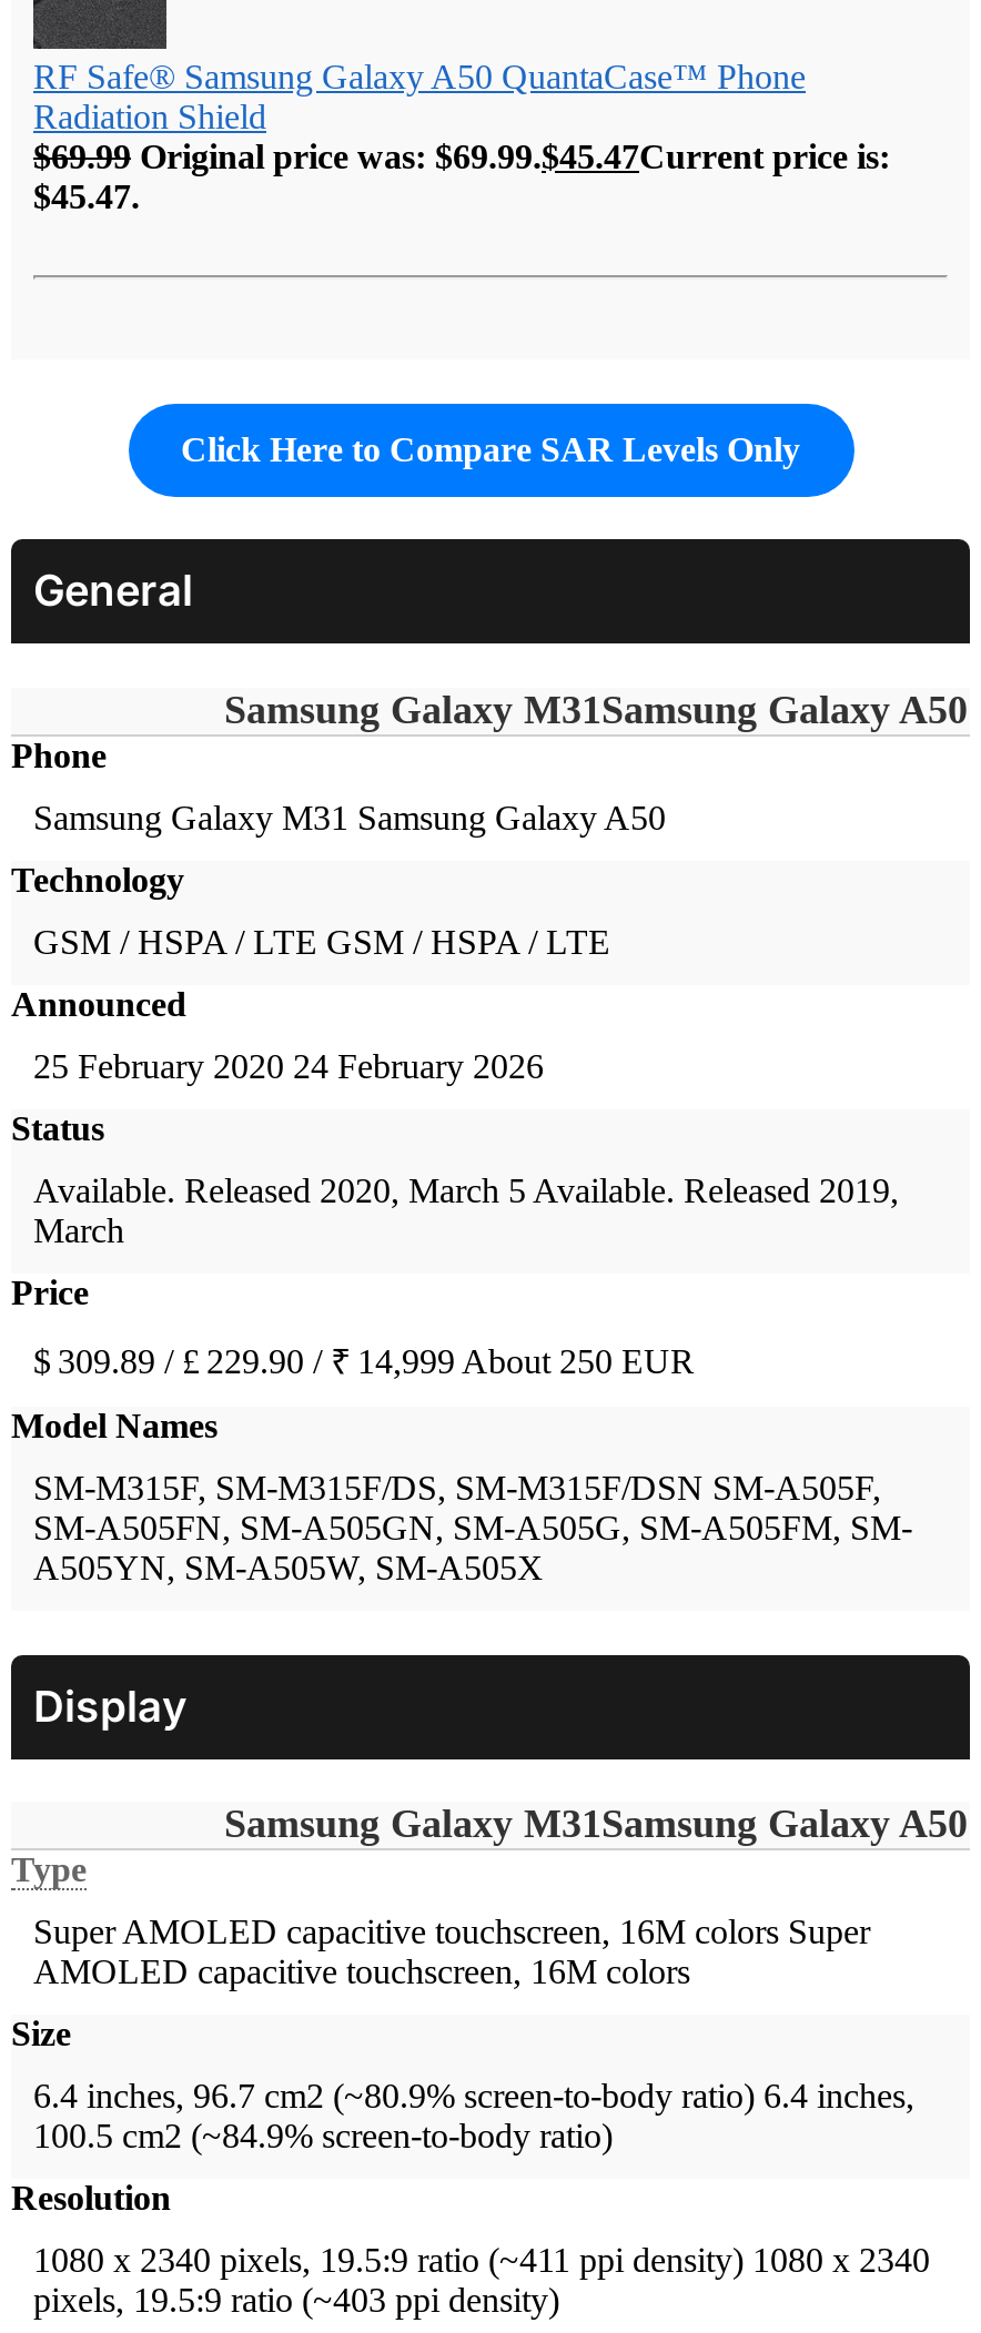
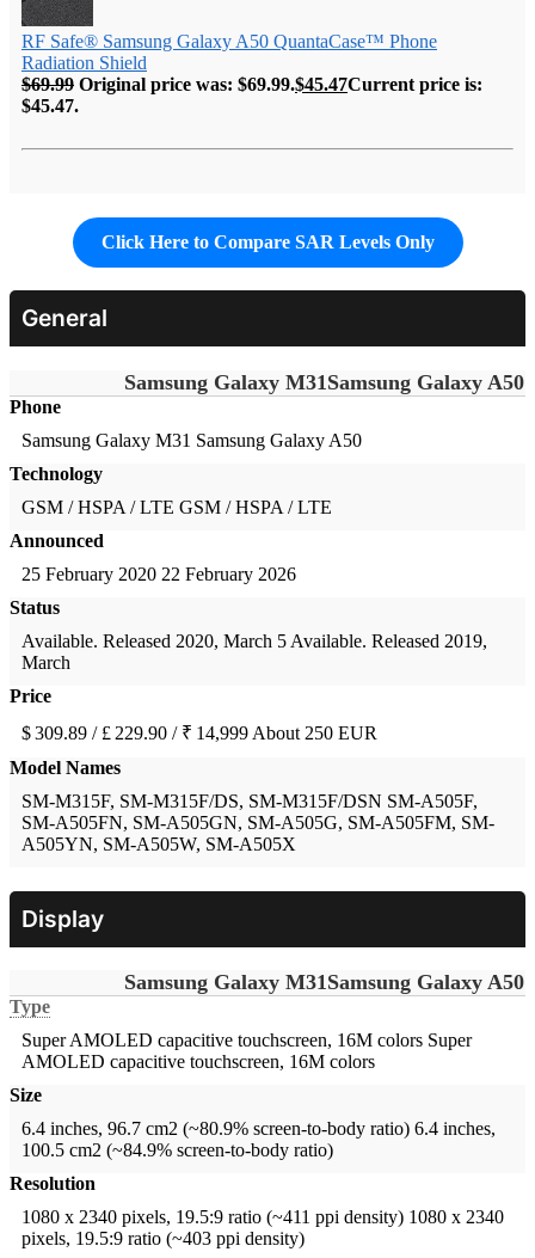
- 25 February 2020 24 February 2026
+ 25 February 2020 22 February 2026
